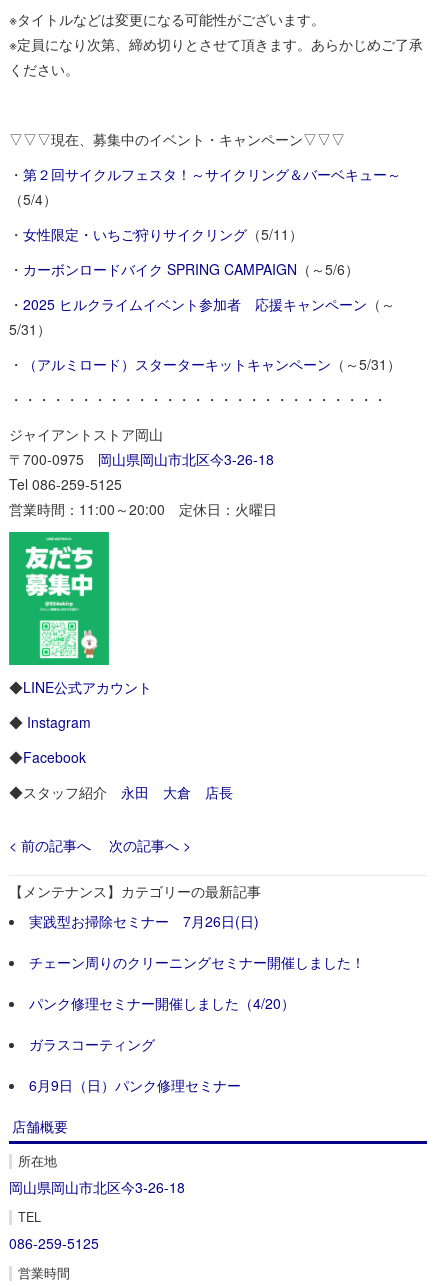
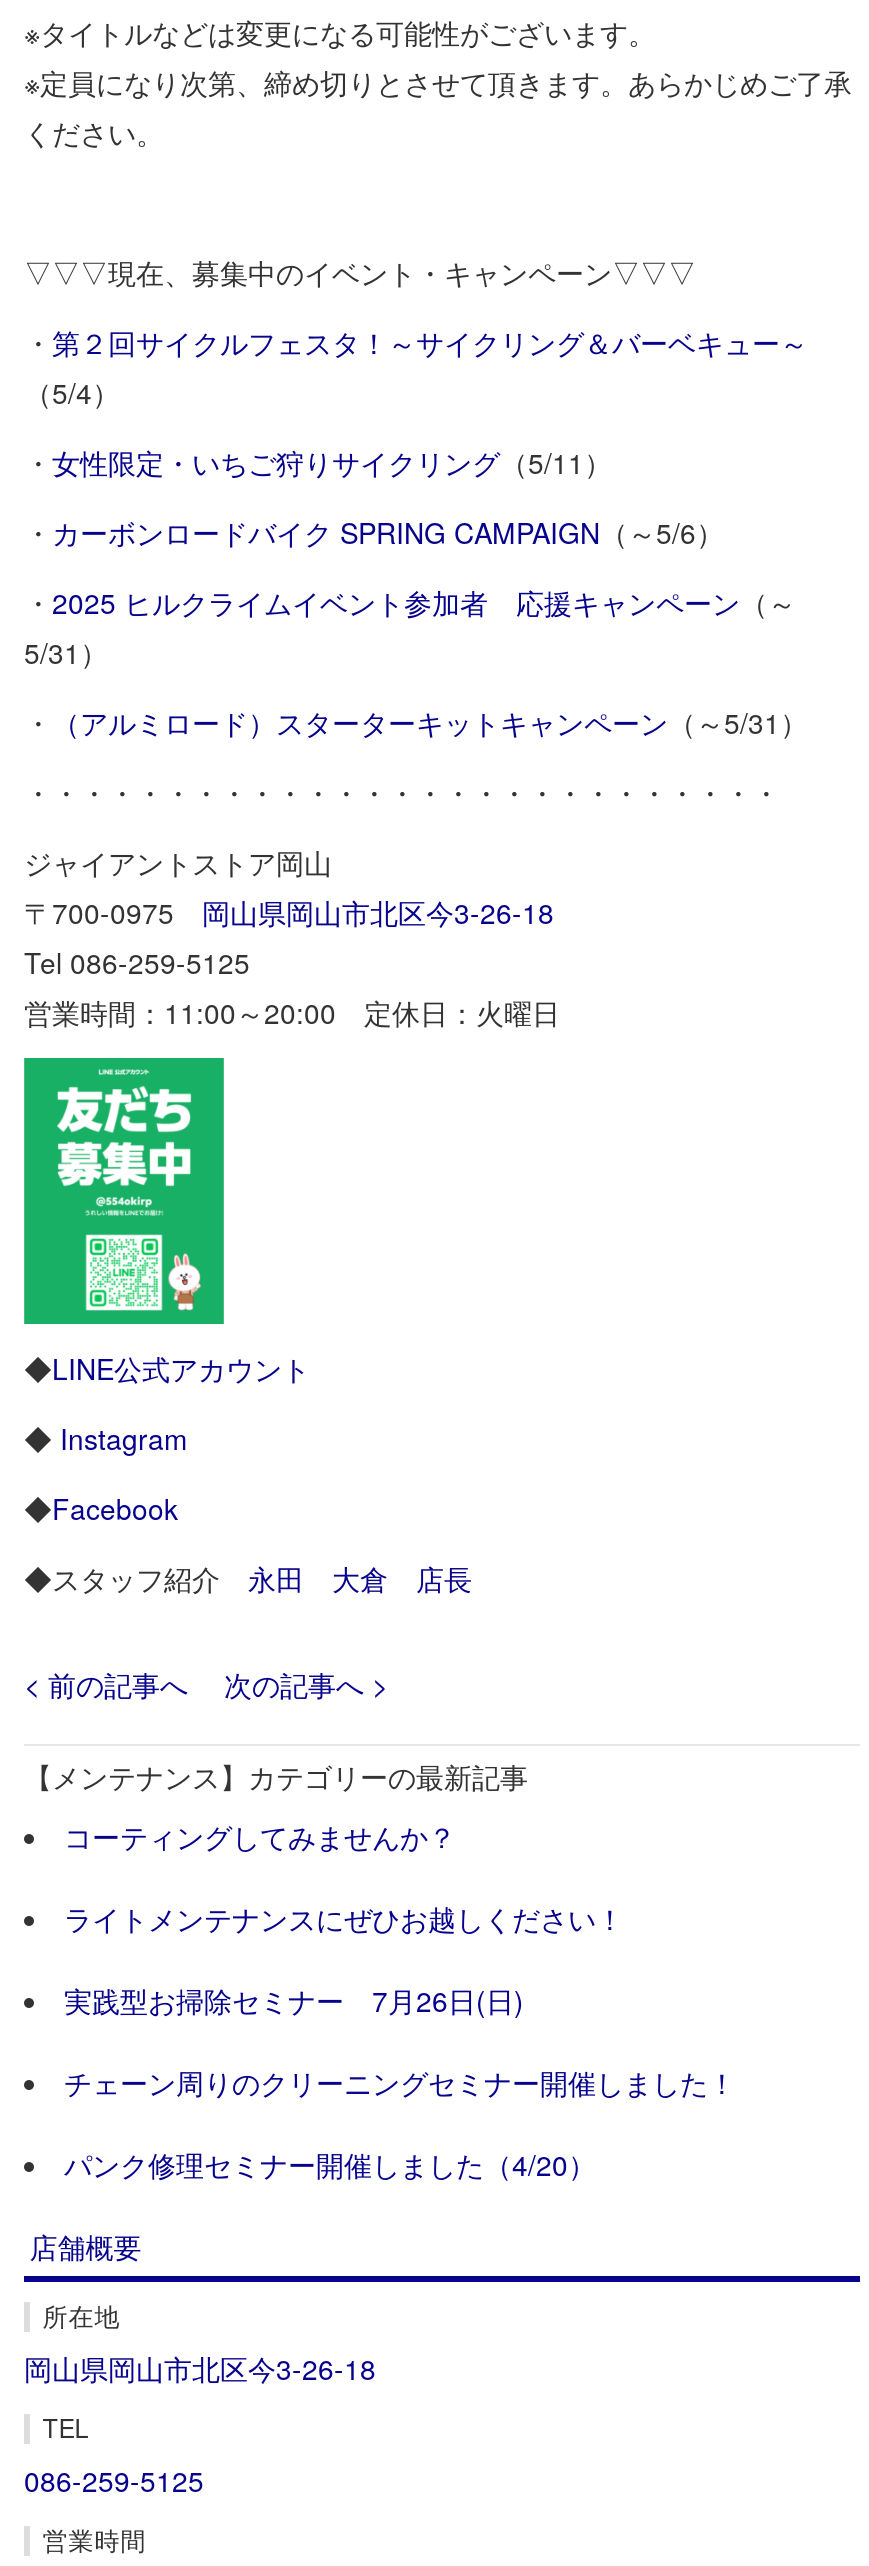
+ コーティングしてみませんか？
+ ライトメンテナンスにぜひお越しください！

moved down: 実践型お掃除セミナー 7月26日(日) | チェーン周りのクリーニングセミナー開催しました！ | パンク修理セミナー開催しました（4/20）

- ガラスコーティング
- 6月9日（日）パンク修理セミナー
